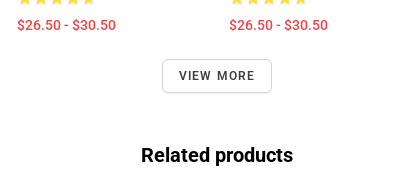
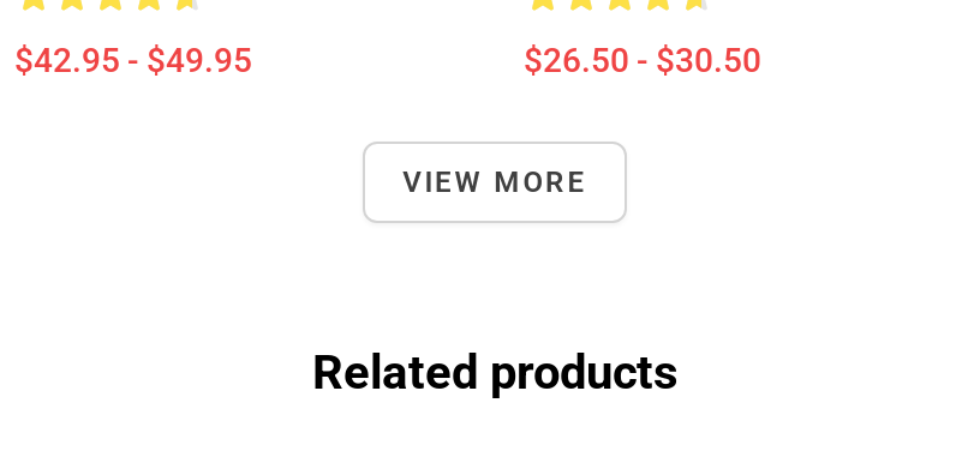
- $26.50 - $30.50
+ $42.95 - $49.95
